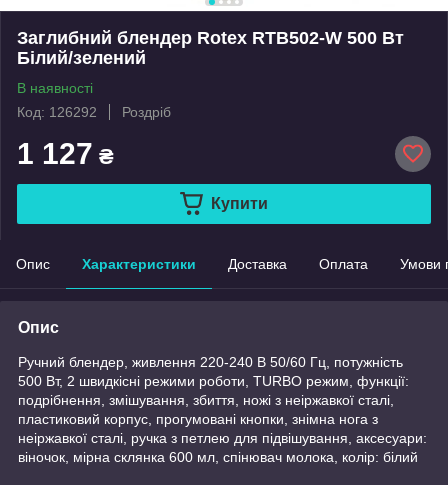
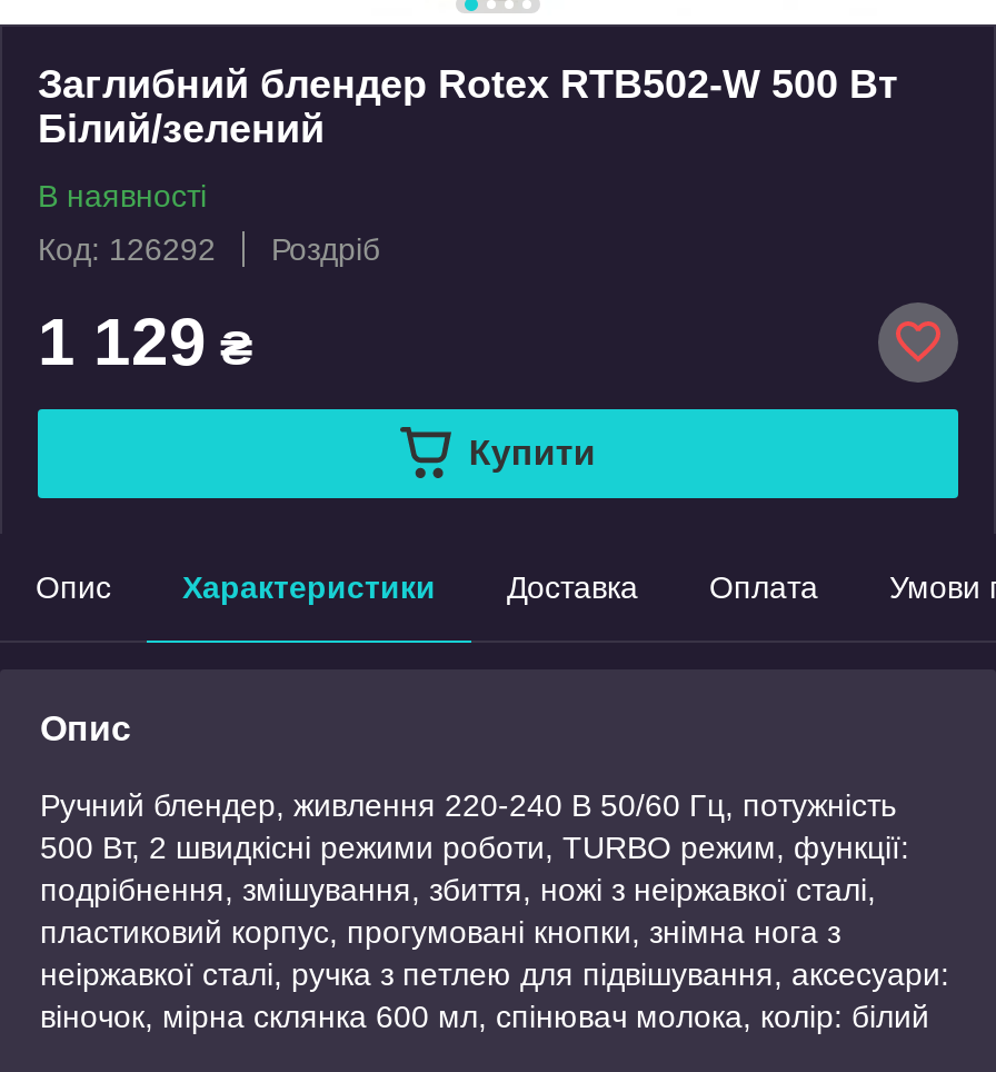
- 1 127 ₴
+ 1 129 ₴
